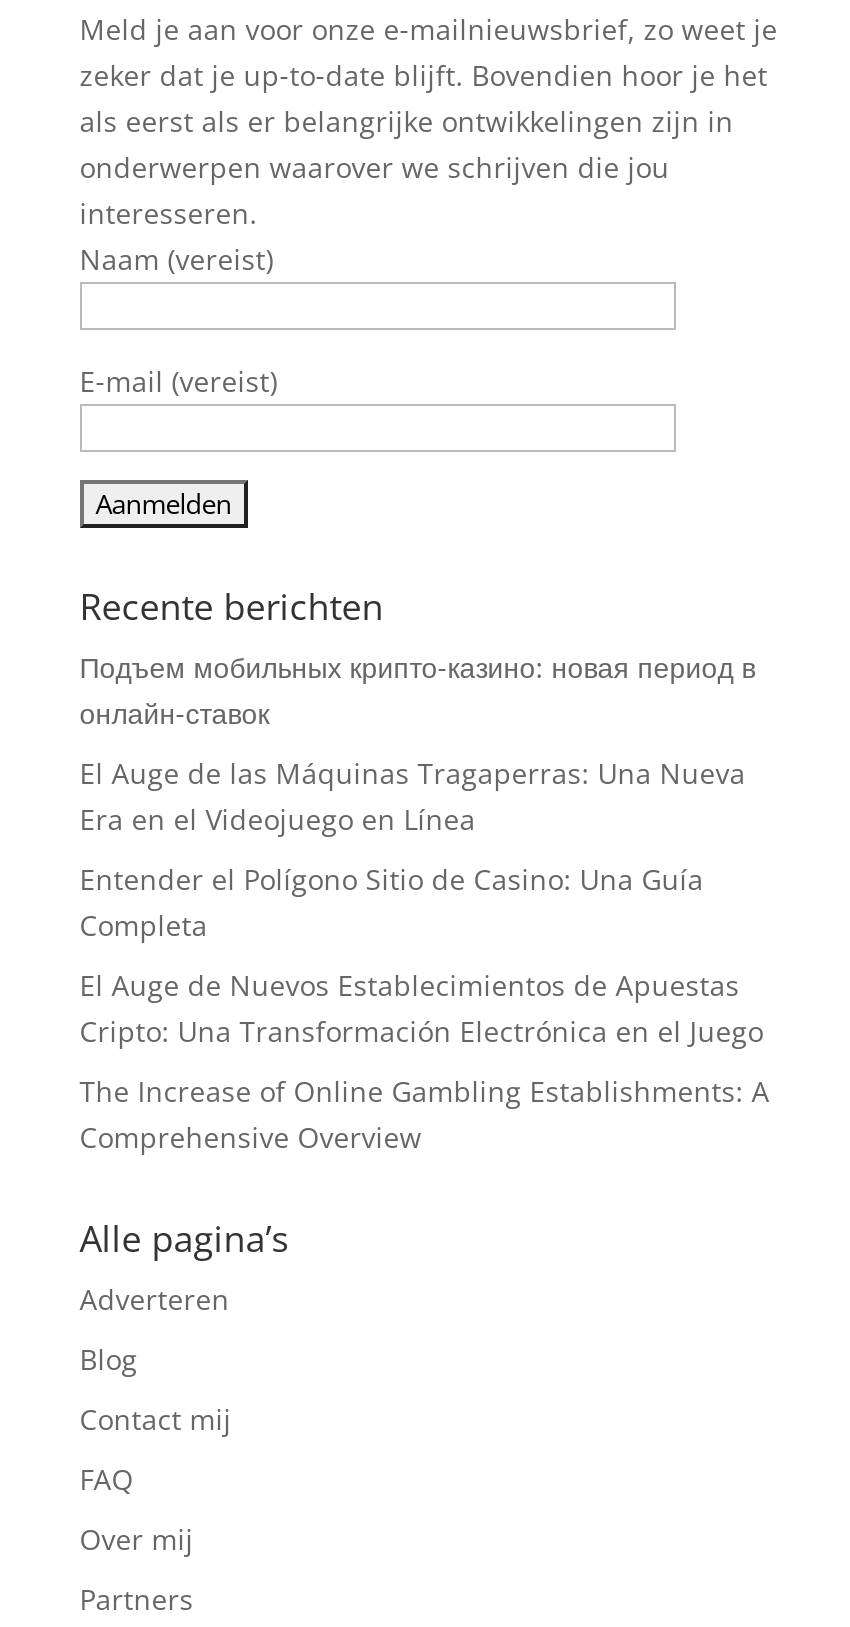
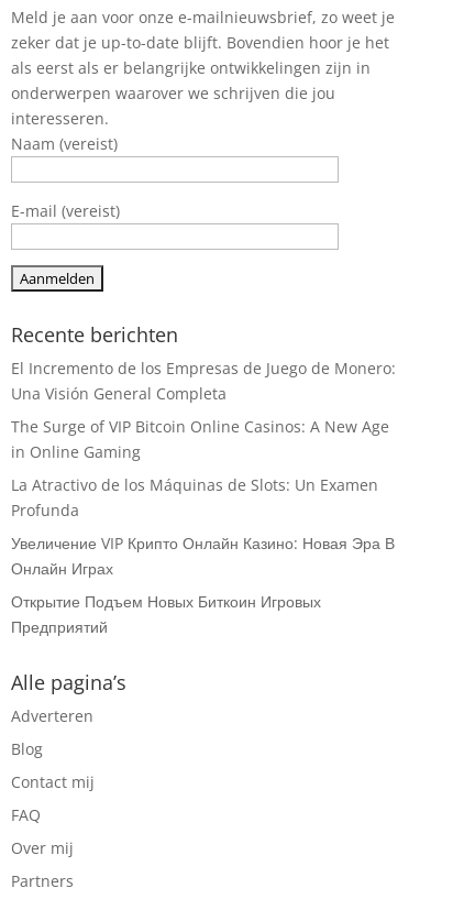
- Подъем мобильных крипто-казино: новая период в
- онлайн-ставок
+ El Incremento de los Empresas de Juego de Monero:
+ Una Visión General Completa

- El Auge de las Máquinas Tragaperras: Una Nueva
- Era en el Videojuego en Línea
+ The Surge of VIP Bitcoin Online Casinos: A New Age
+ in Online Gaming

- Entender el Polígono Sitio de Casino: Una Guía
- Completa
+ La Atractivo de los Máquinas de Slots: Un Examen
+ Profunda

- El Auge de Nuevos Establecimientos de Apuestas
- Cripto: Una Transformación Electrónica en el Juego
+ Увеличение VIP Крипто Онлайн Казино: Новая Эра В
+ Онлайн Играх

- The Increase of Online Gambling Establishments: A
- Comprehensive Overview
+ Открытие Подъем Новых Биткоин Игровых
+ Предприятий
